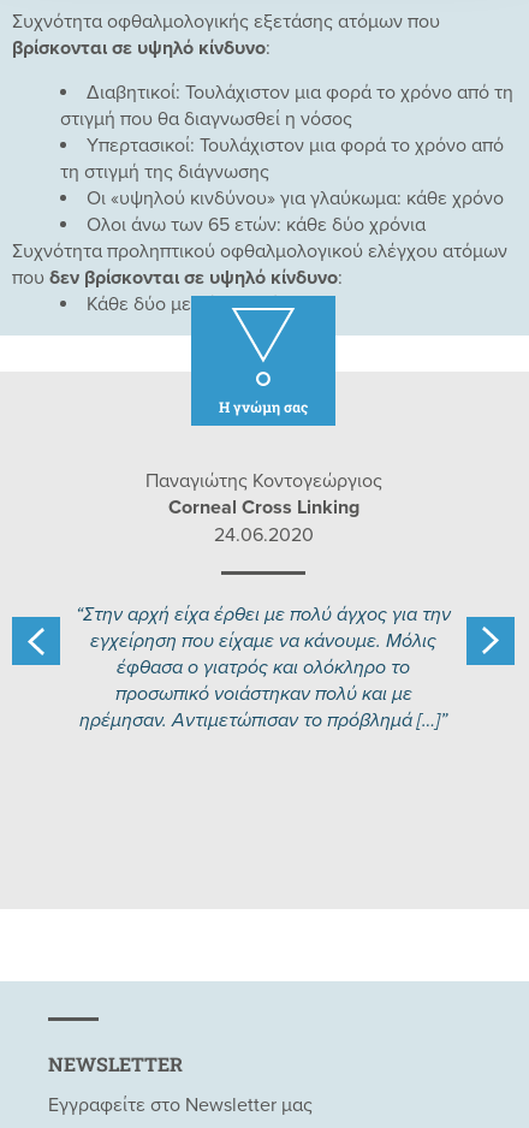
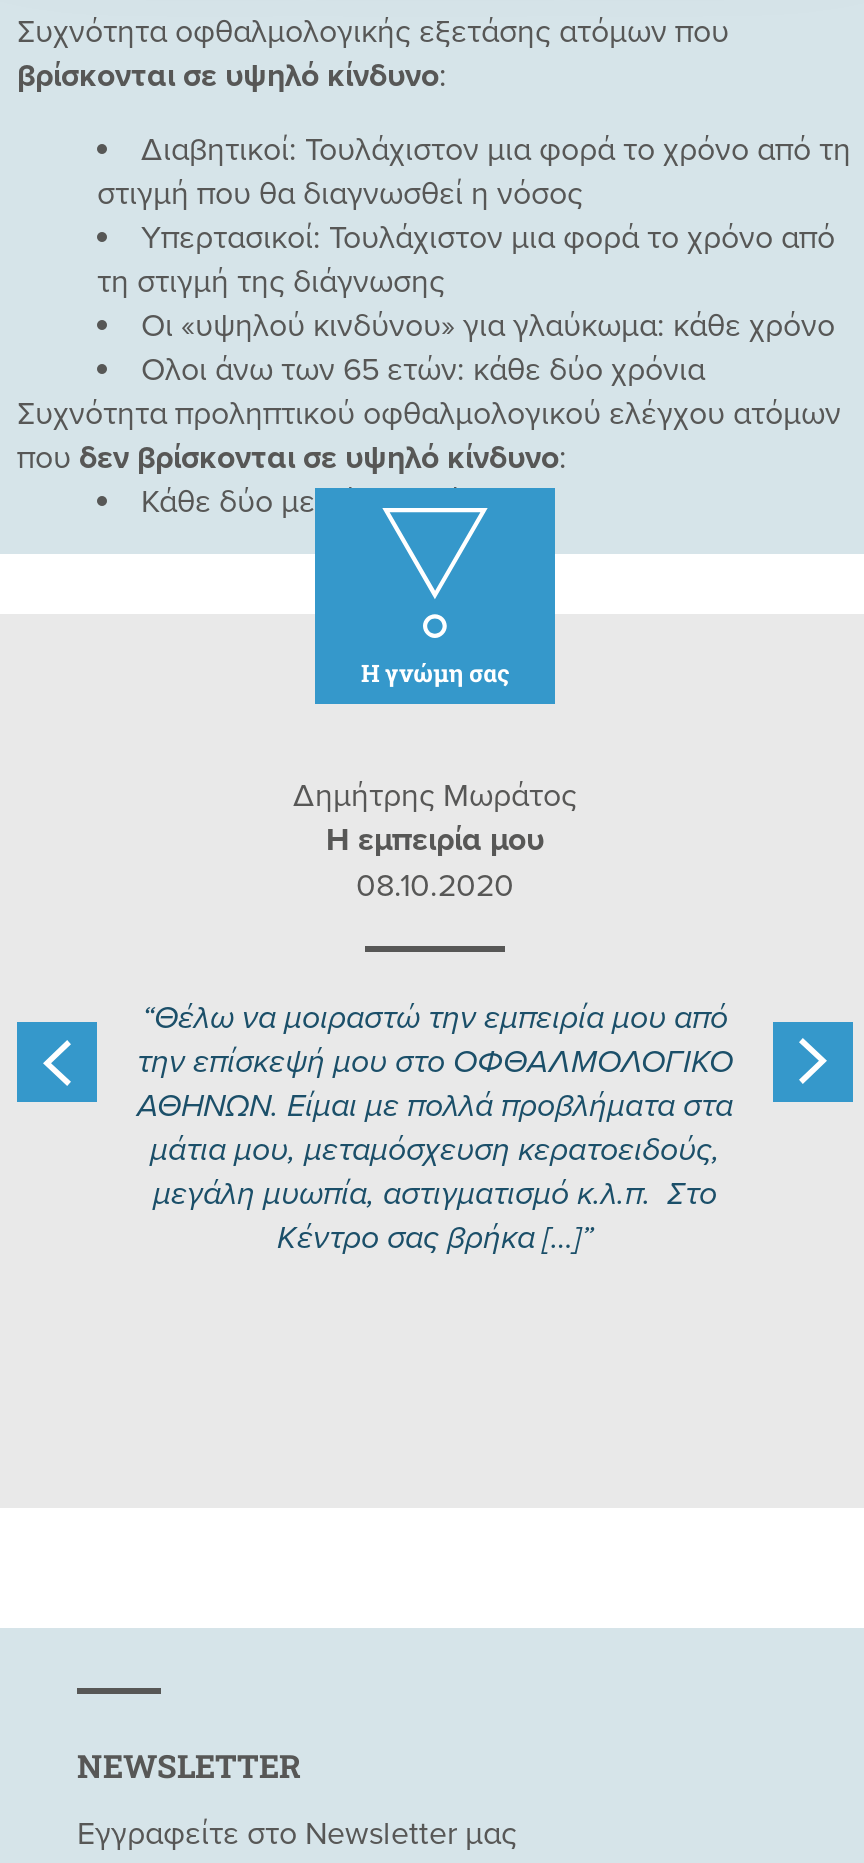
- Παναγιώτης Κοντογεώργιος
- Corneal Cross Linking
- 24.06.2020
+ Δημήτρης Μωράτος
+ Η εμπειρία μου
+ 08.10.2020

- Στην αρχή είχα έρθει με πολύ άγχος για την
- εγχείρηση που είχαμε να κάνουμε. Μόλις
- έφθασα ο γιατρός και ολόκληρο το
- προσωπικό νοιάστηκαν πολύ και με
- ηρέμησαν. Αντιμετώπισαν το πρόβλημά[…]
+ Θέλω να μοιραστώ την εμπειρία μου από
+ την επίσκεψή μου στο ΟΦΘΑΛΜΟΛΟΓΙΚΟ
+ ΑΘΗΝΩΝ. Είμαι με πολλά προβλήματα στα
+ μάτια μου, μεταμόσχευση κερατοειδούς,
+ μεγάλη μυωπία, αστιγματισμό κ.λ.π. Στο
+ Κέντρο σας βρήκα […]
